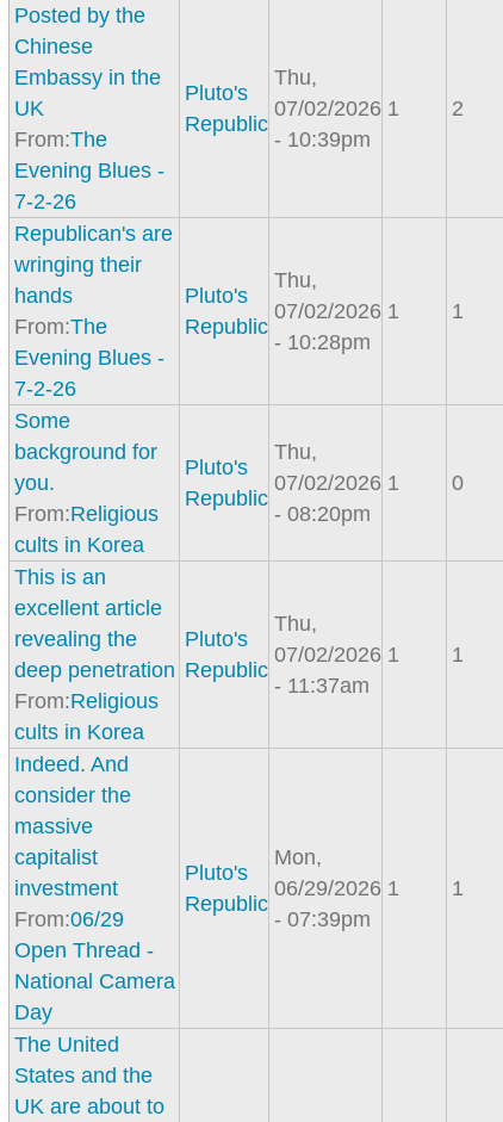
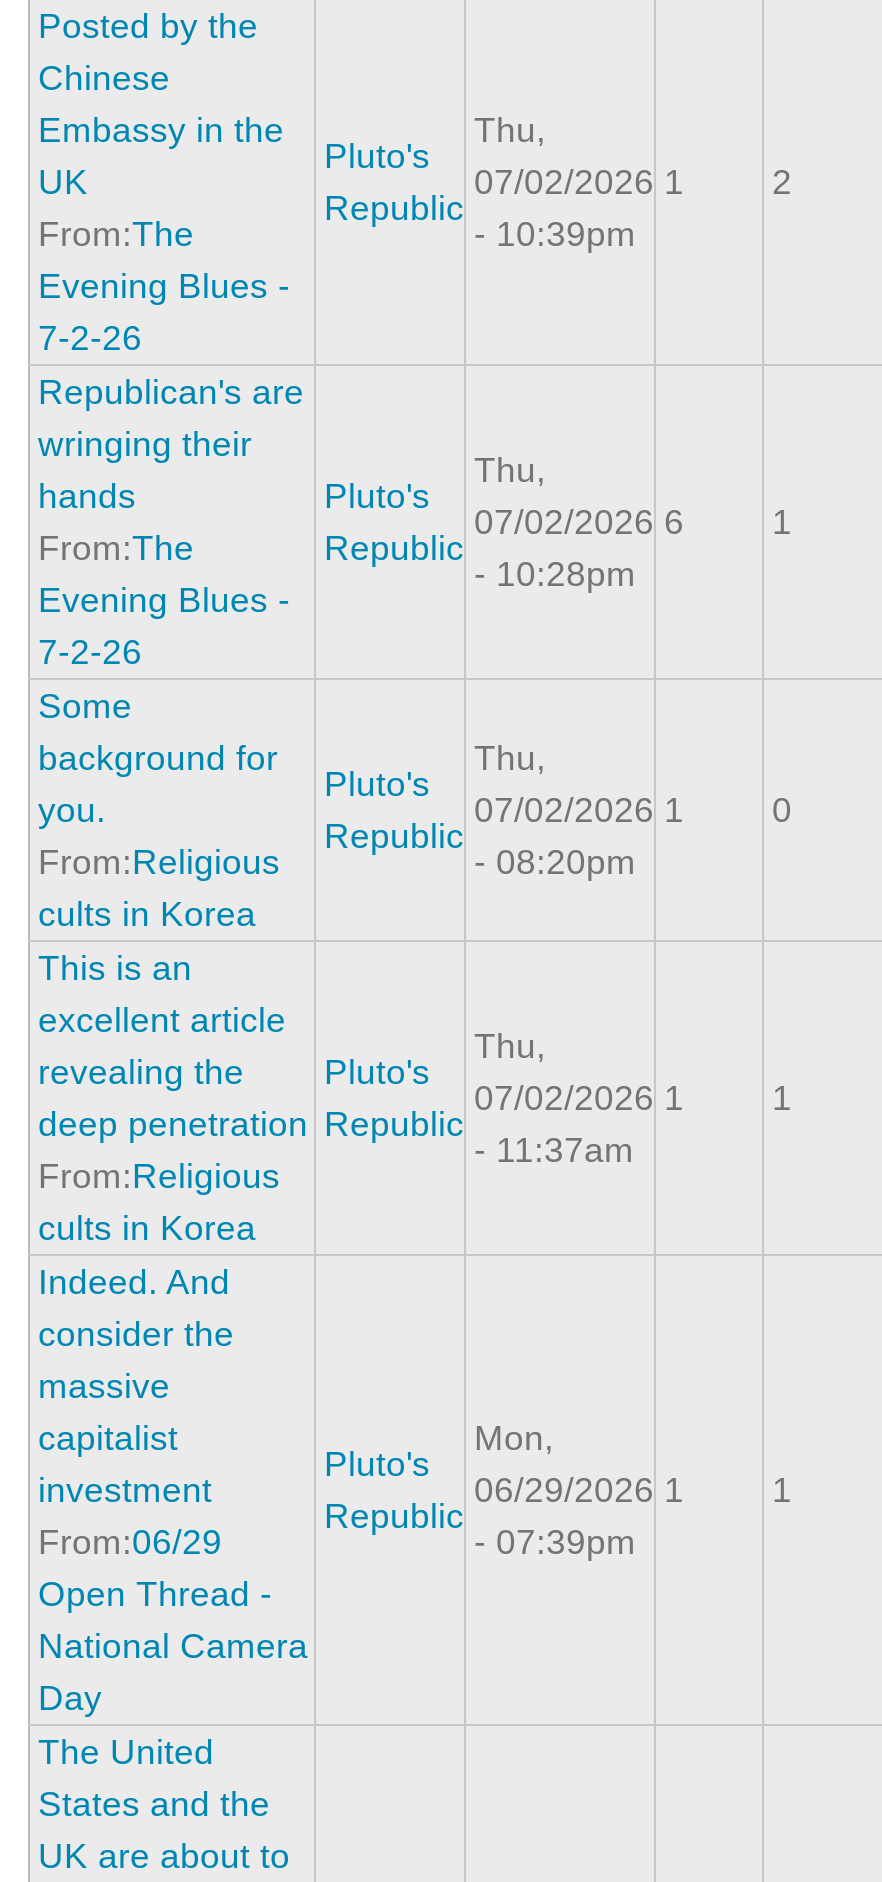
- 07/02/2026 1
+ 07/02/2026 6
